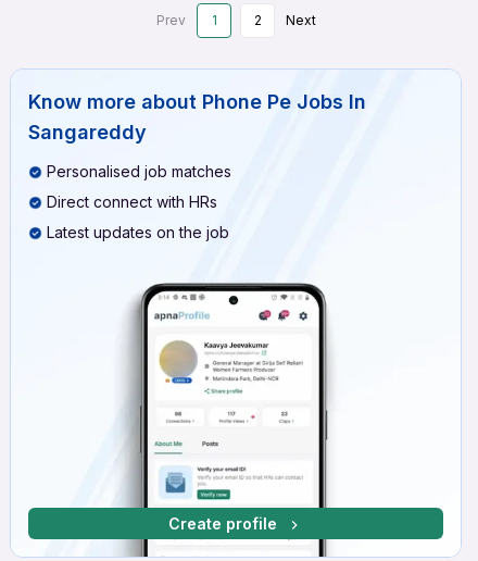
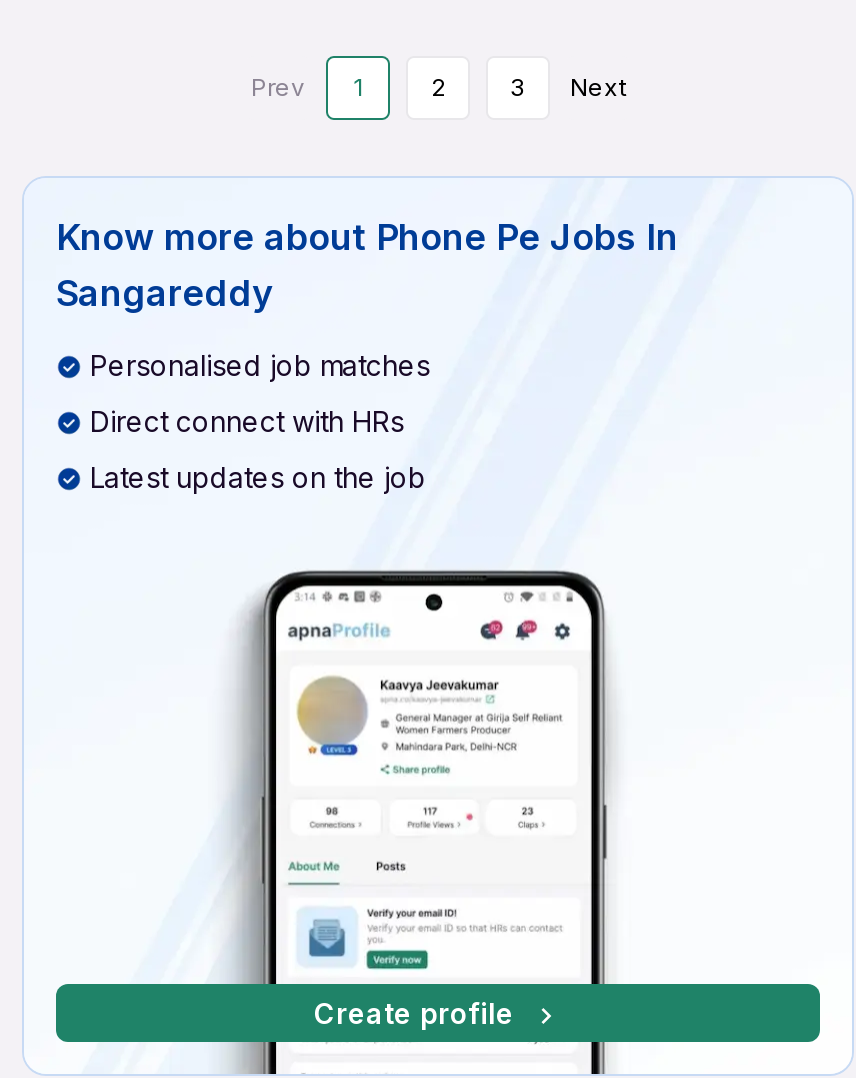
+ 3
